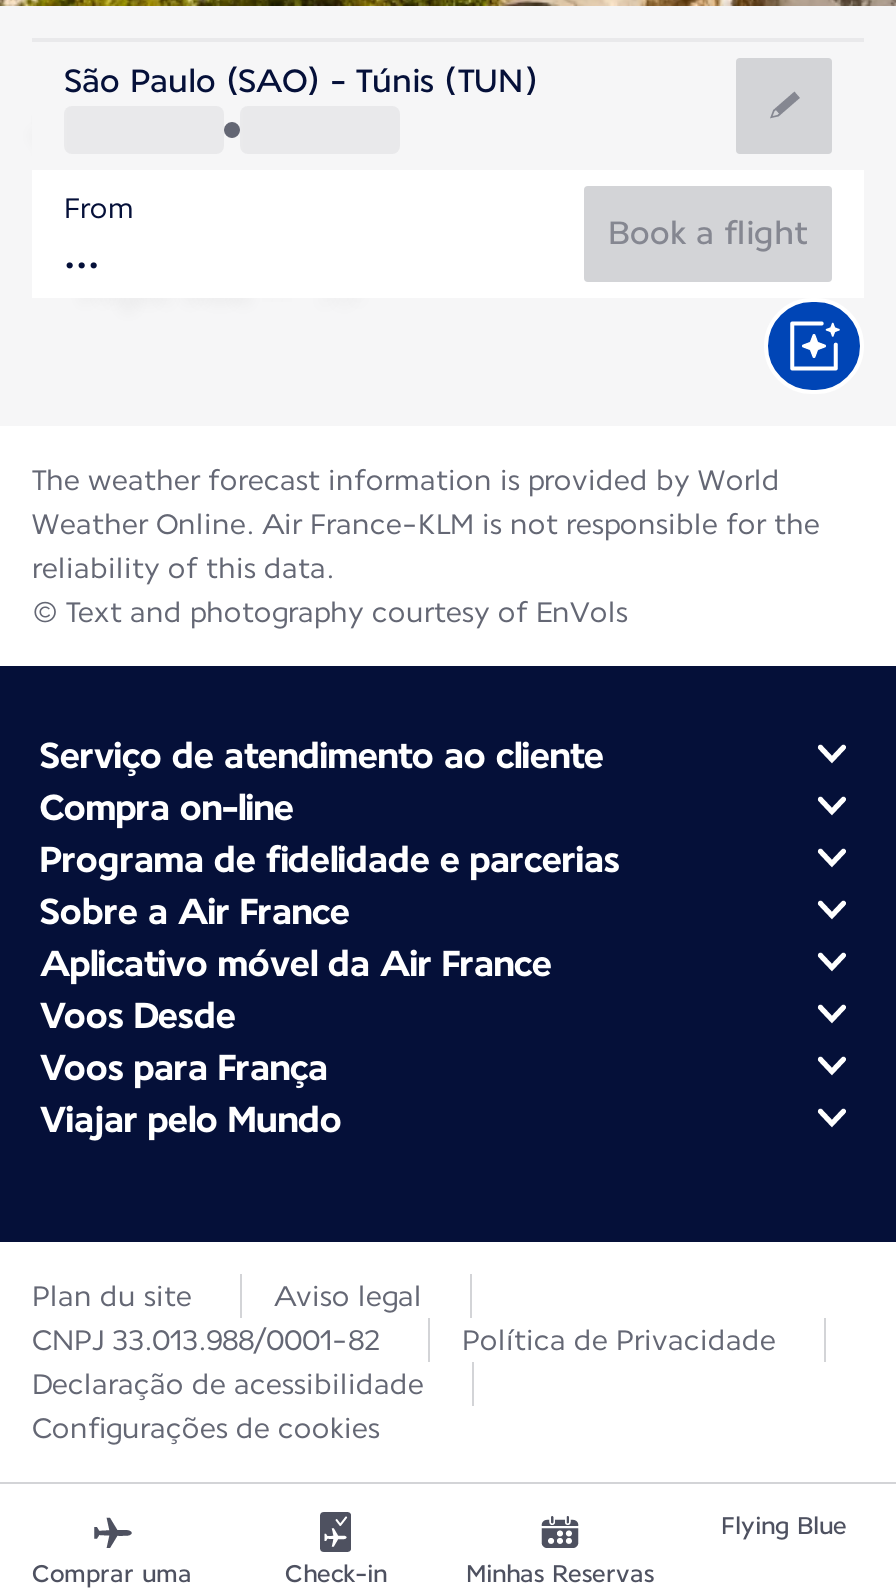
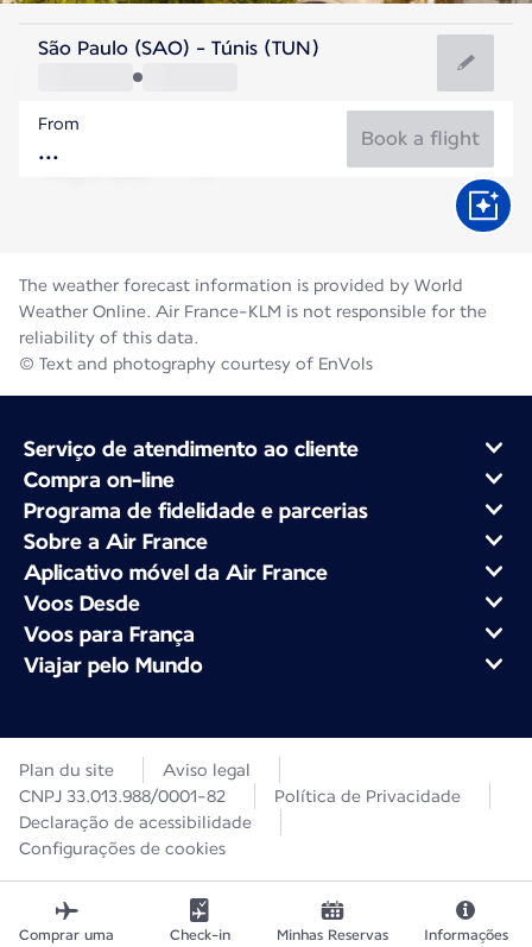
- Flying Blue
+ Informações
